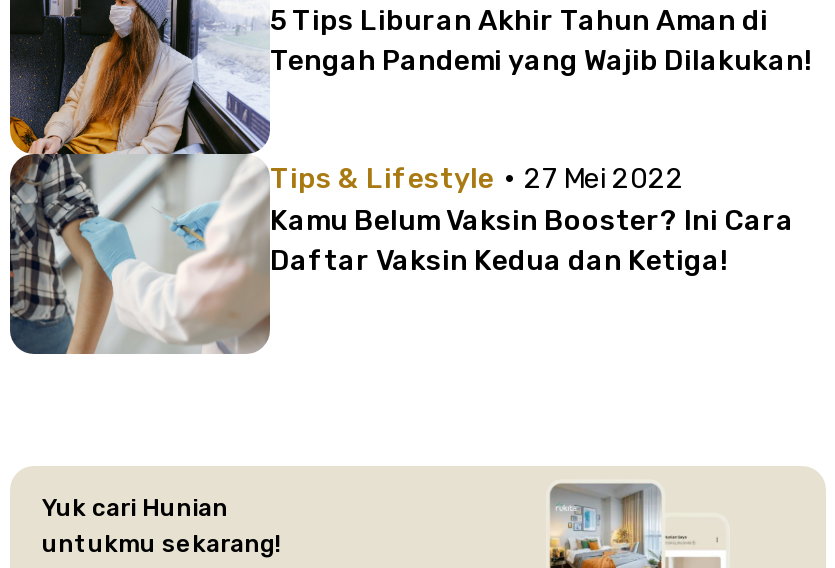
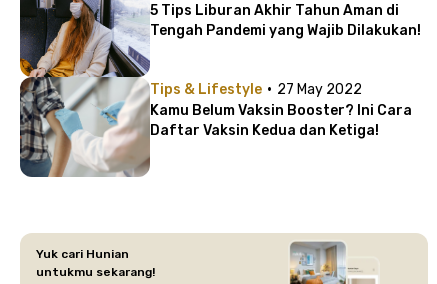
- Tips & Lifestyle · 27 Mei 2022
+ Tips & Lifestyle · 27 May 2022
